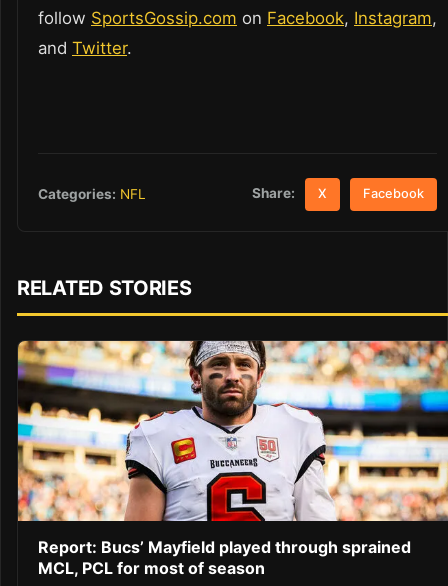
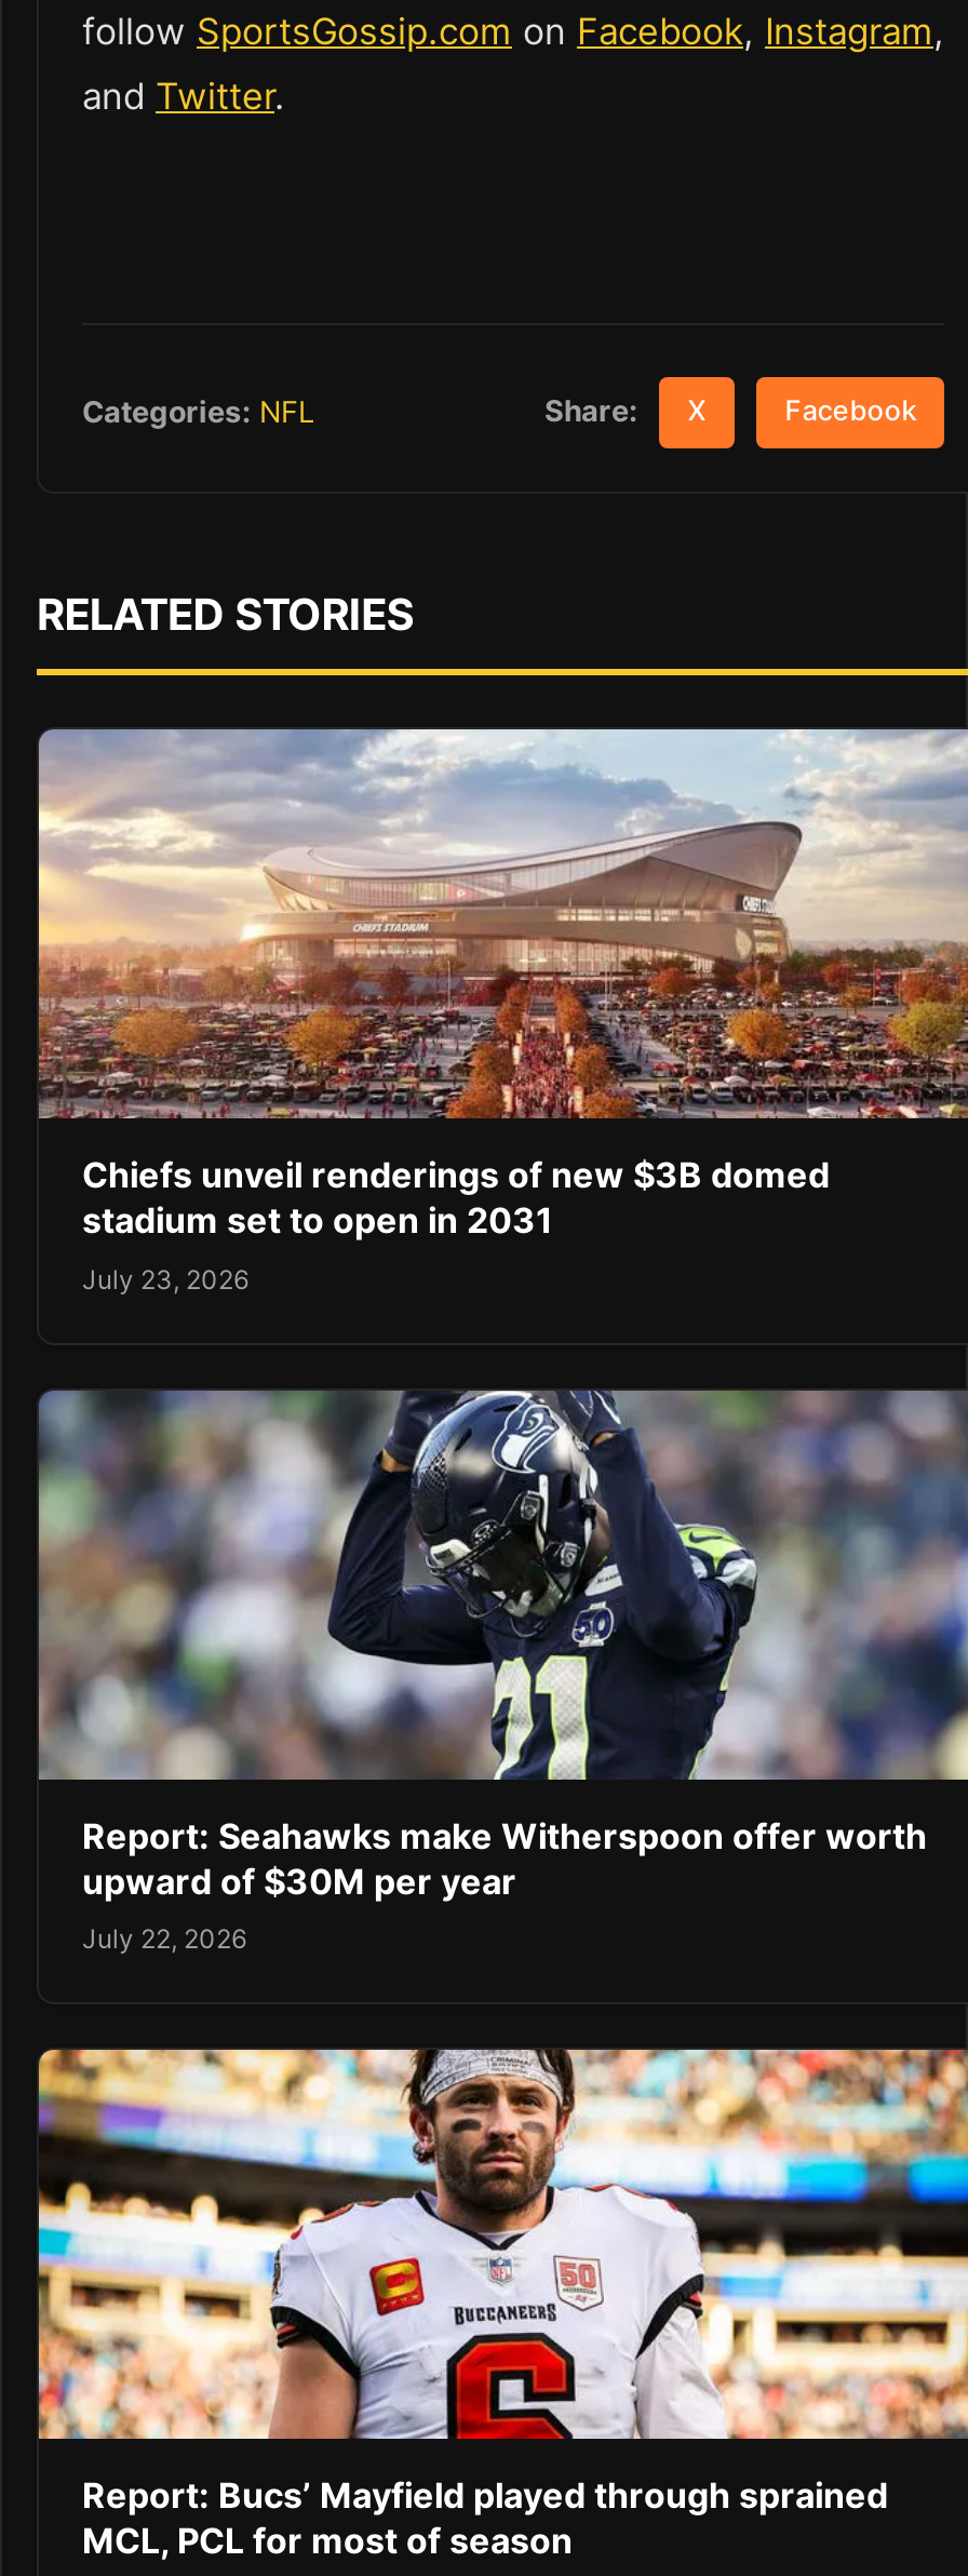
+ [image]
+ Chiefs unveil renderings of new $3B domed
+ stadium set to open in 2031
+ July 23, 2026

+ [image]
+ Report: Seahawks make Witherspoon offer worth
+ upward of $30M per year
+ July 22, 2026
